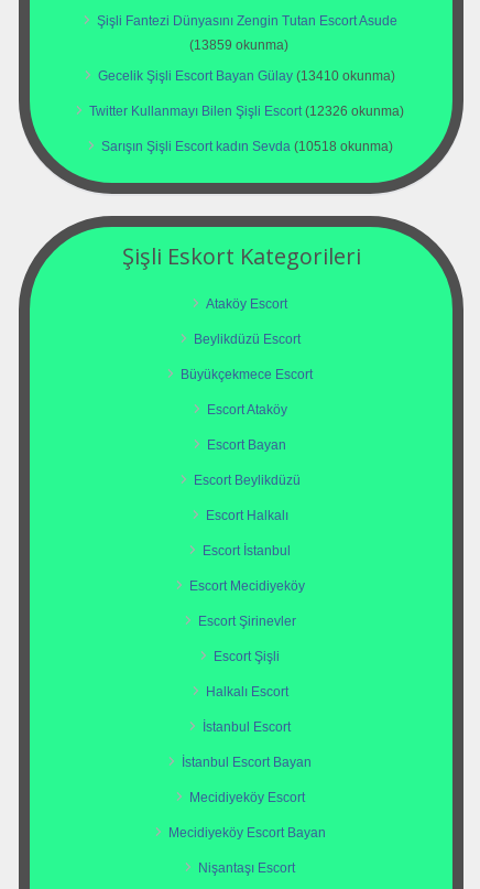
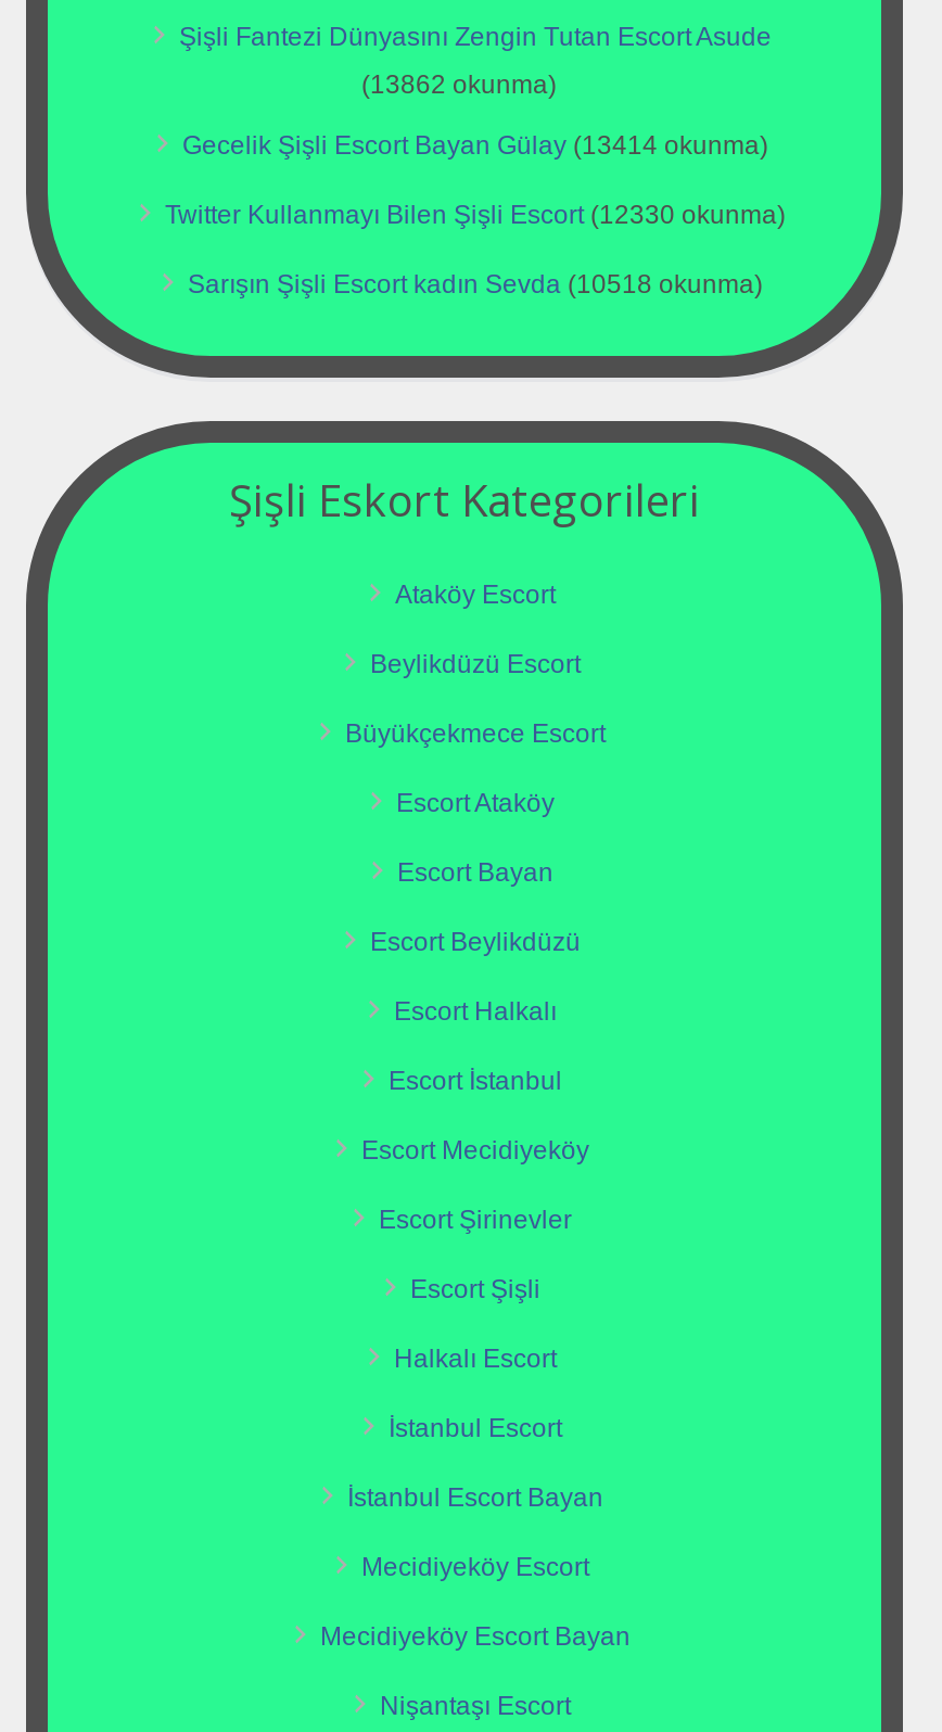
- (13859 okunma)
+ (13862 okunma)

- Gecelik Şişli Escort Bayan Gülay (13410 okunma)
+ Gecelik Şişli Escort Bayan Gülay (13414 okunma)

- Twitter Kullanmayı Bilen Şişli Escort (12326 okunma)
+ Twitter Kullanmayı Bilen Şişli Escort (12330 okunma)
